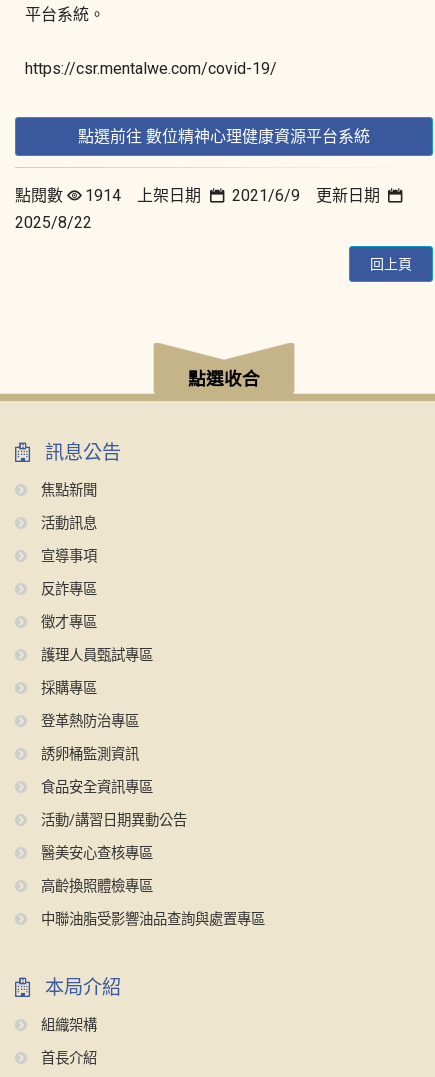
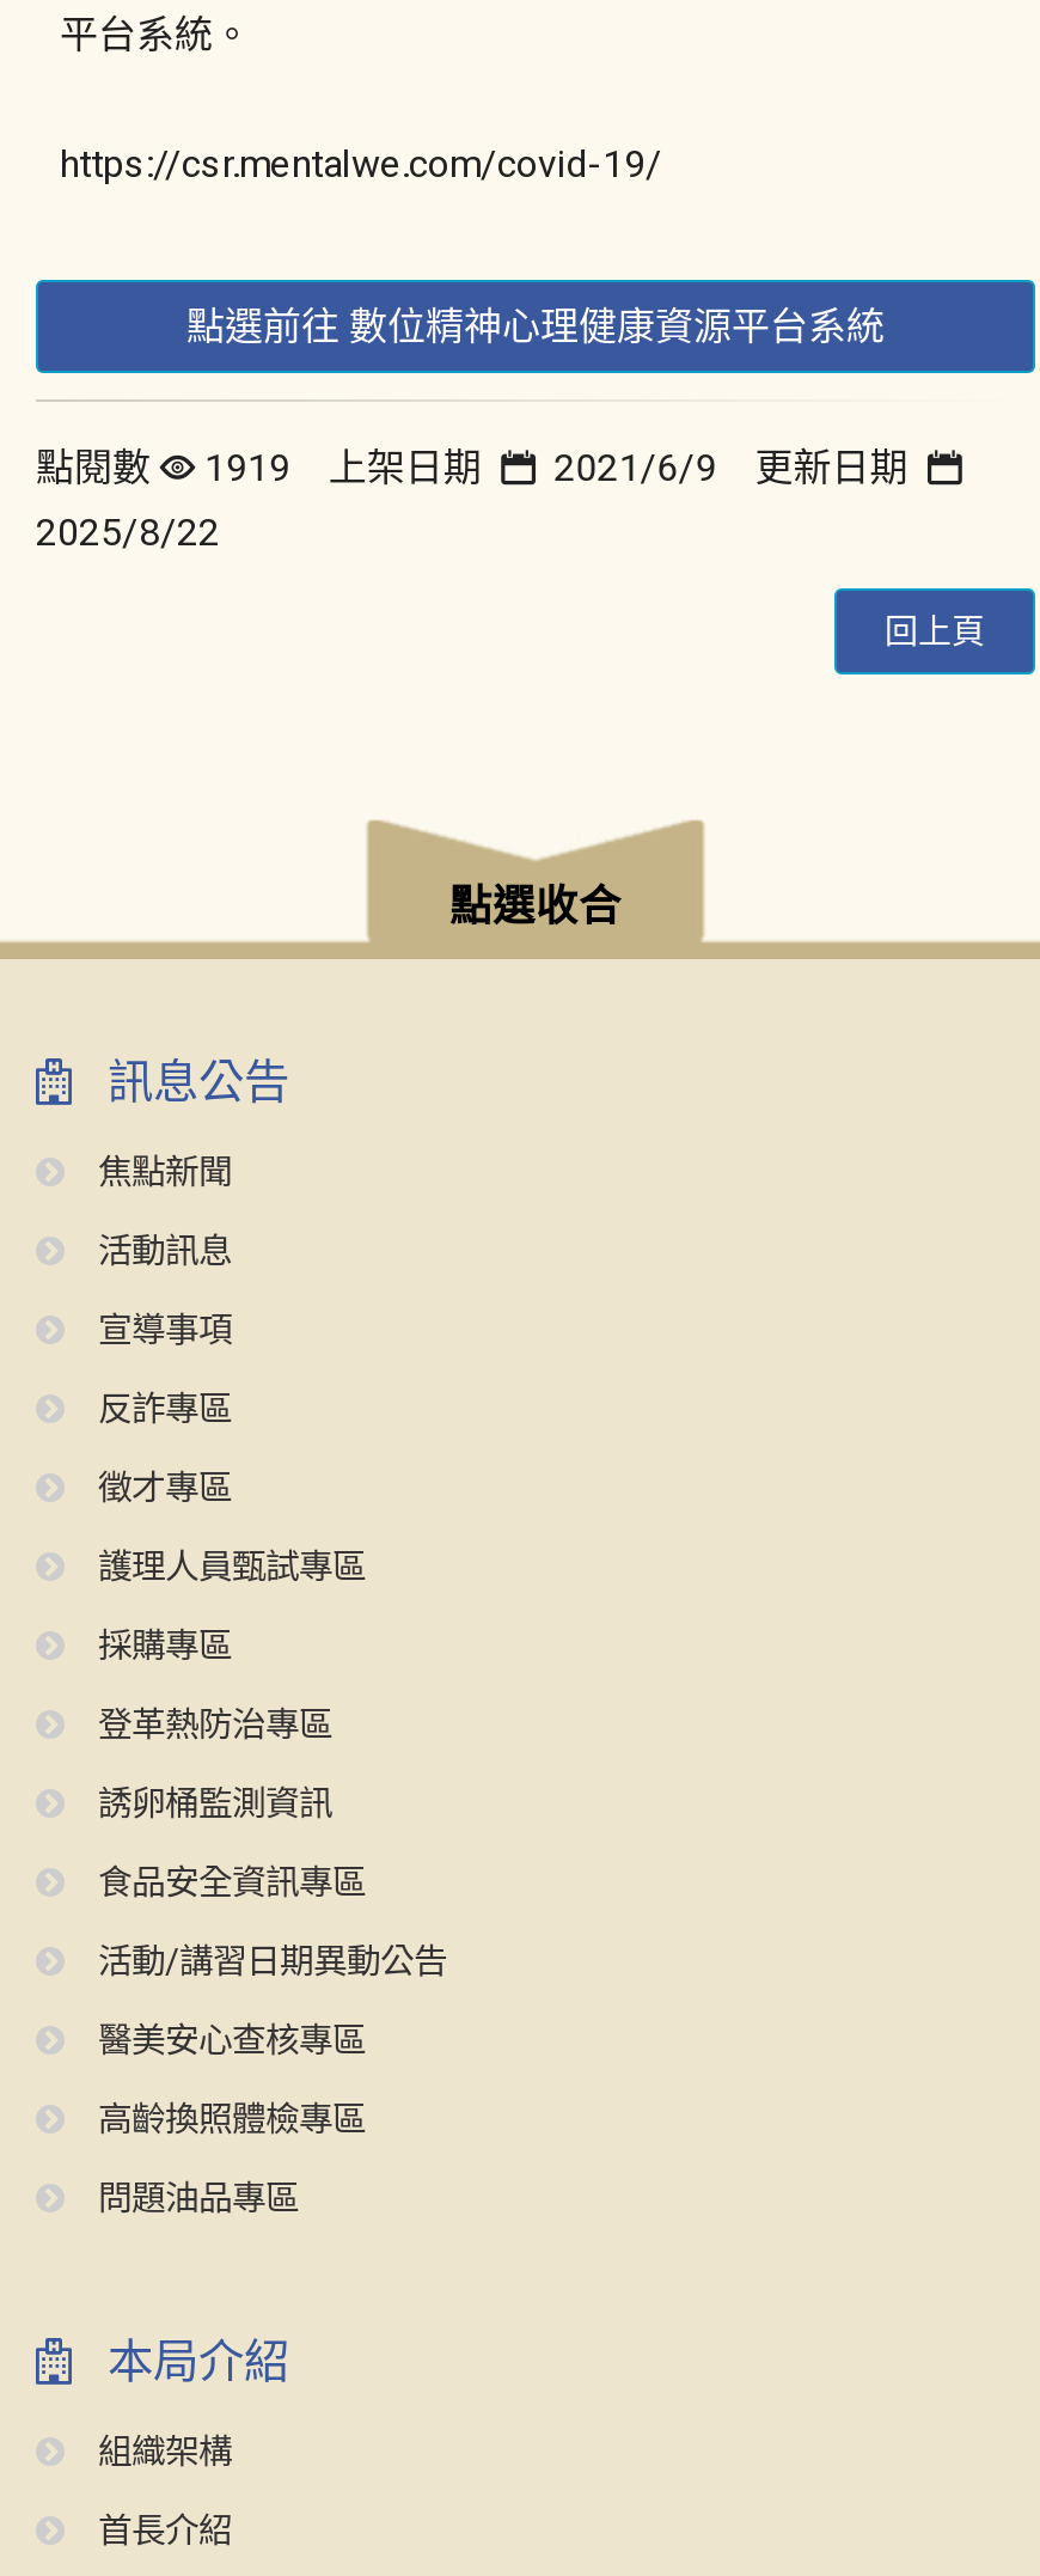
- 點閱數 1914 上架日期 2021/6/9 更新日期
+ 點閱數 1919 上架日期 2021/6/9 更新日期

- 中聯油脂受影響油品查詢與處置專區
+ 問題油品專區
